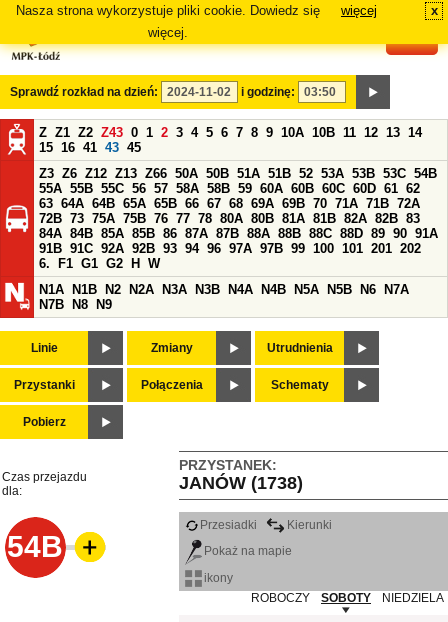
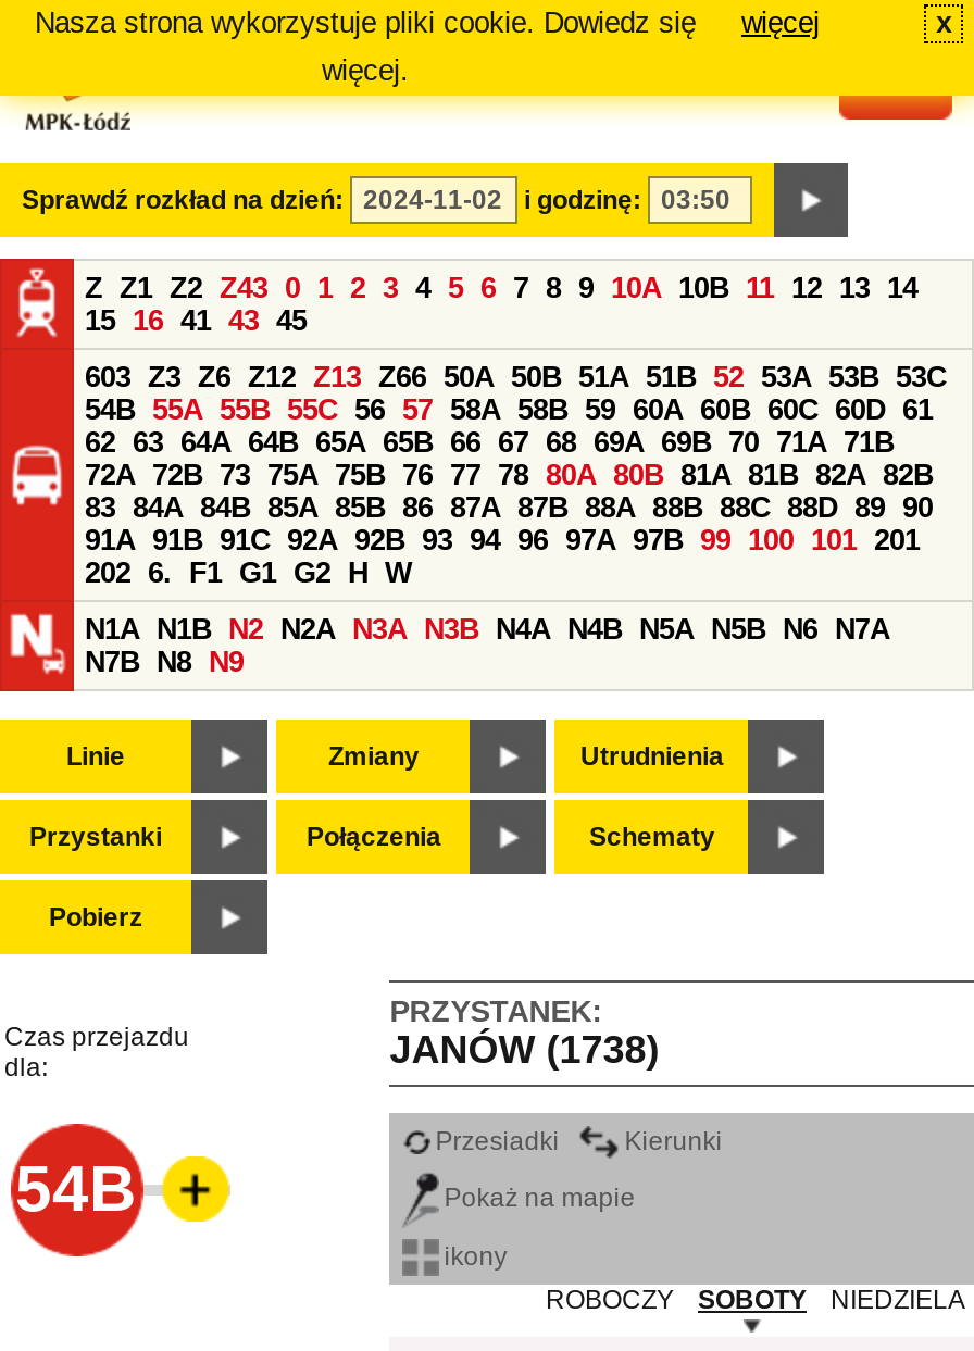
- Z3 Z6 Z12 Z13 Z66 50A 50B 51A 51B 52 53A 53B 53C 54B
- 55A 55B 55C 56 57 58A 58B 59 60A 60B 60C 60D 61 62
- 63 64A 64B 65A 65B 66 67 68 69A 69B 70 71A 71B 72A
- 72B 73 75A 75B 76 77 78 80A 80B 81A 81B 82A 82B 83
- 84A 84B 85A 85B 86 87A 87B 88A 88B 88C 88D 89 90 91A
- 91B 91C 92A 92B 93 94 96 97A 97B 99 100 101 201 202
- 6. F1 G1 G2 H W
+ 603 Z3 Z6 Z12 Z13 Z66 50A 50B 51A 51B 52 53A 53B 53C
+ 54B 55A 55B 55C 56 57 58A 58B 59 60A 60B 60C 60D 61
+ 62 63 64A 64B 65A 65B 66 67 68 69A 69B 70 71A 71B
+ 72A 72B 73 75A 75B 76 77 78 80A 80B 81A 81B 82A 82B
+ 83 84A 84B 85A 85B 86 87A 87B 88A 88B 88C 88D 89 90
+ 91A 91B 91C 92A 92B 93 94 96 97A 97B 99 100 101 201
+ 202 6. F1 G1 G2 H W
